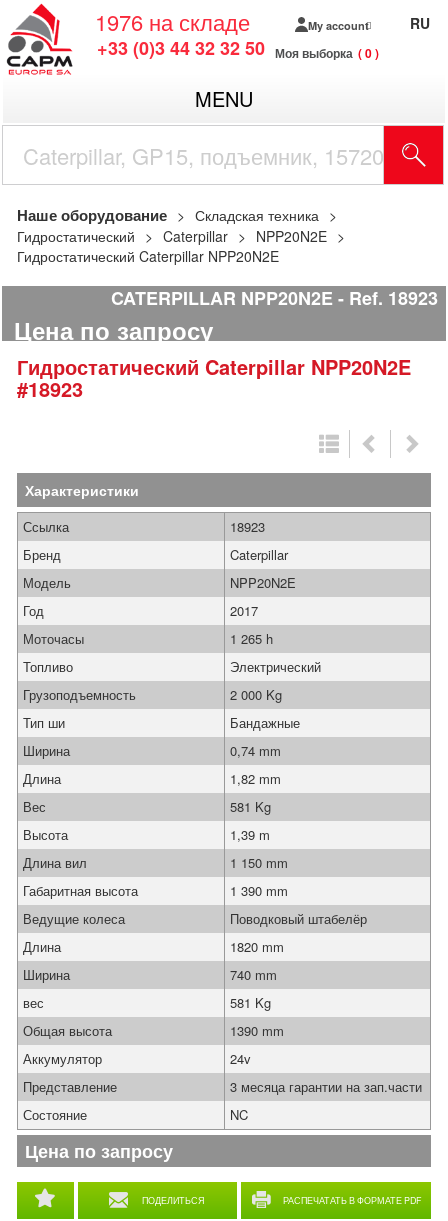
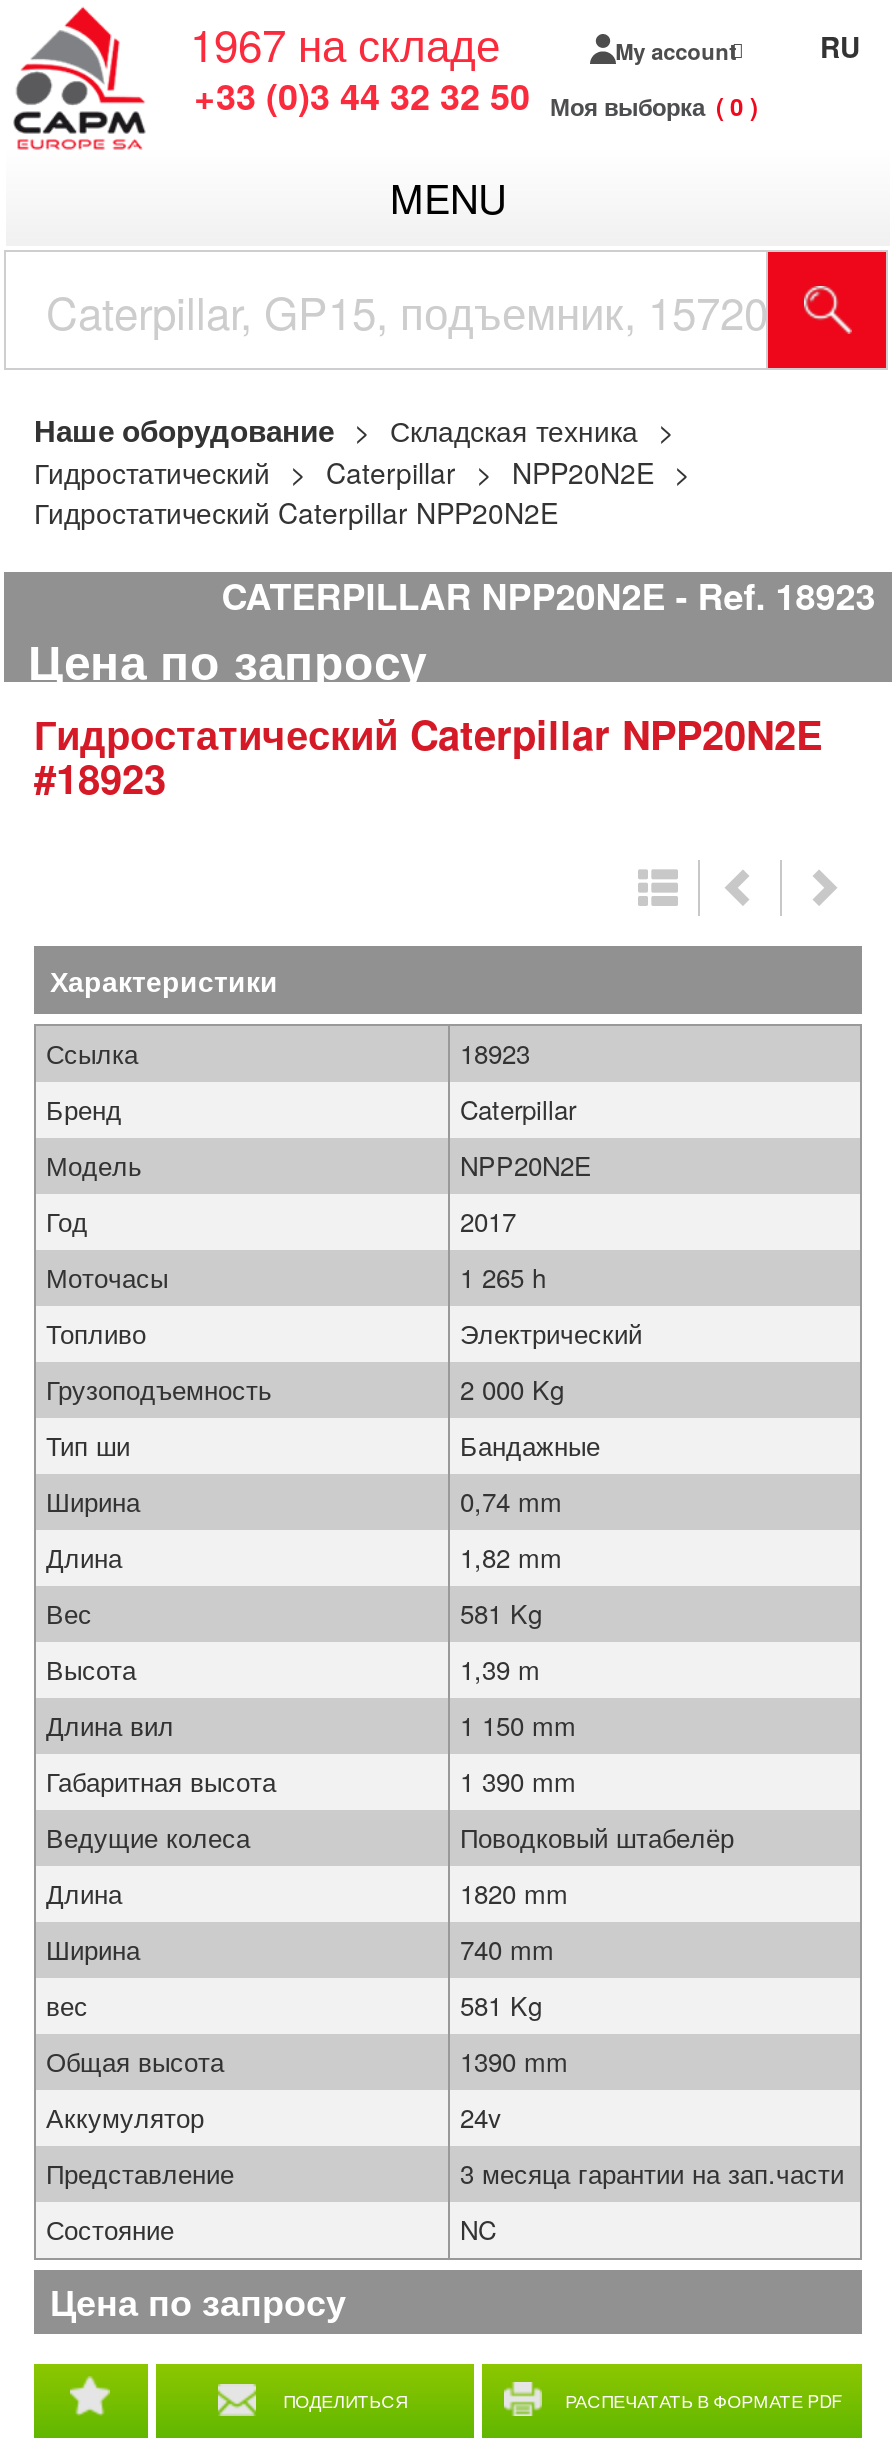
- 1976 на складе
+ 1967 на складе
